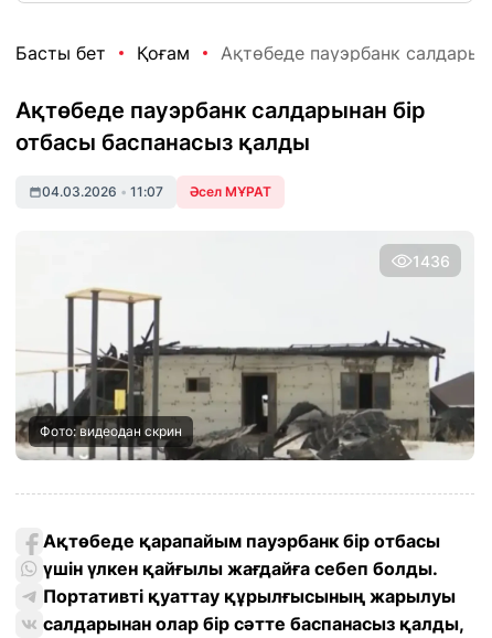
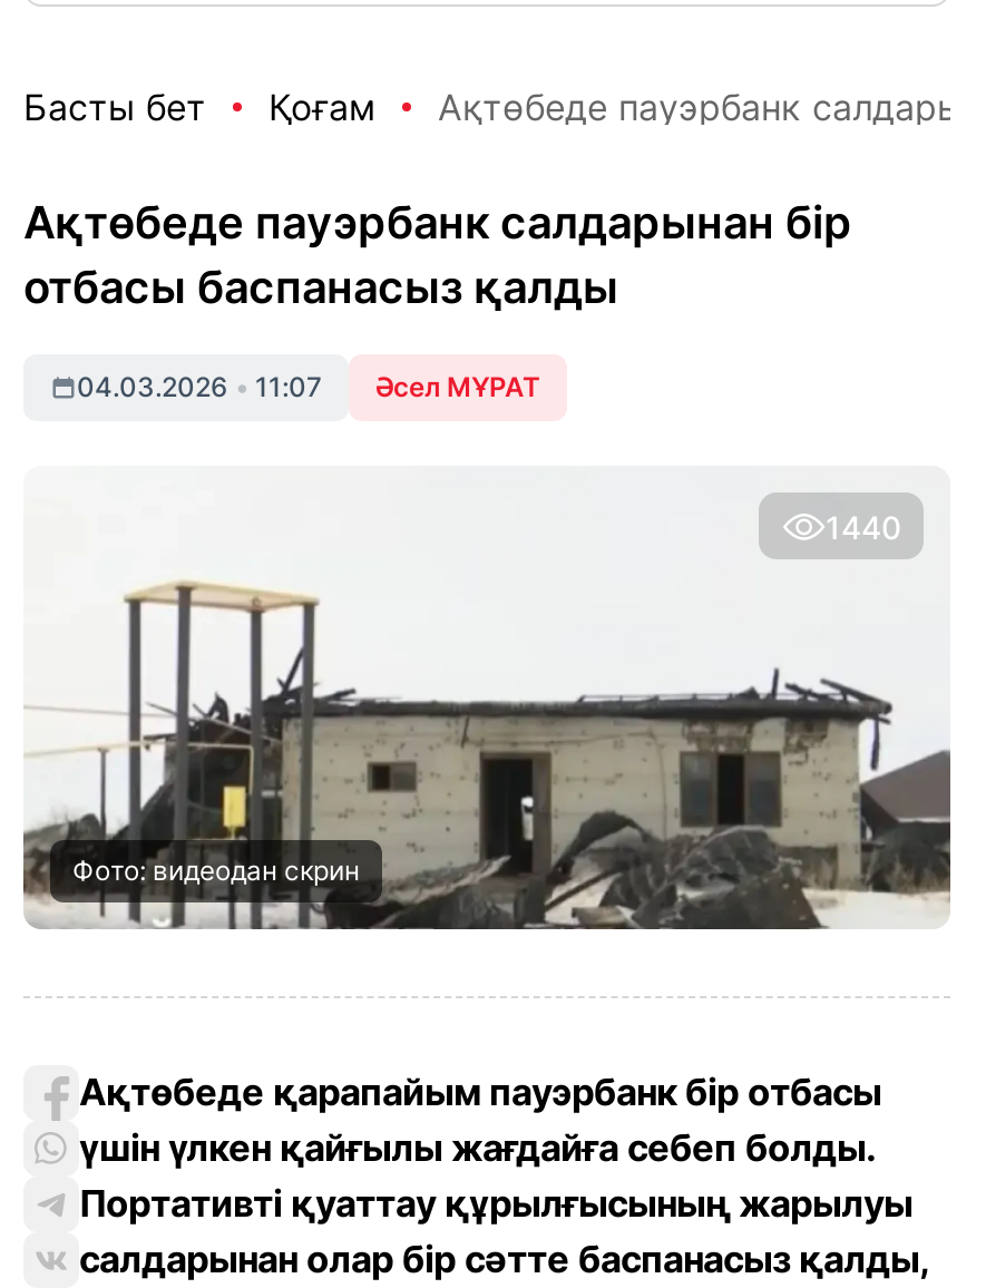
- 1436
+ 1440
